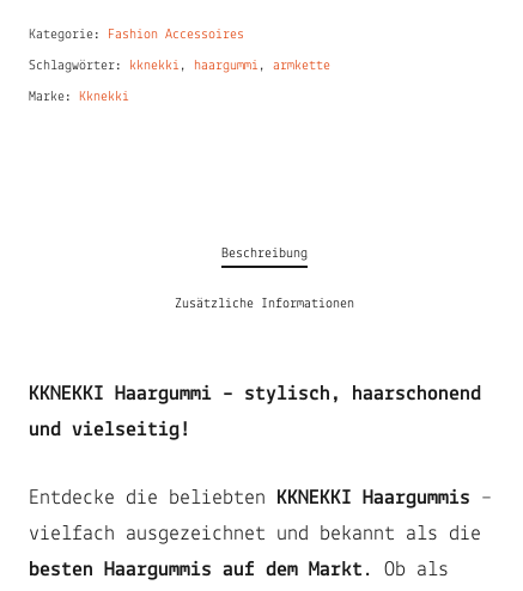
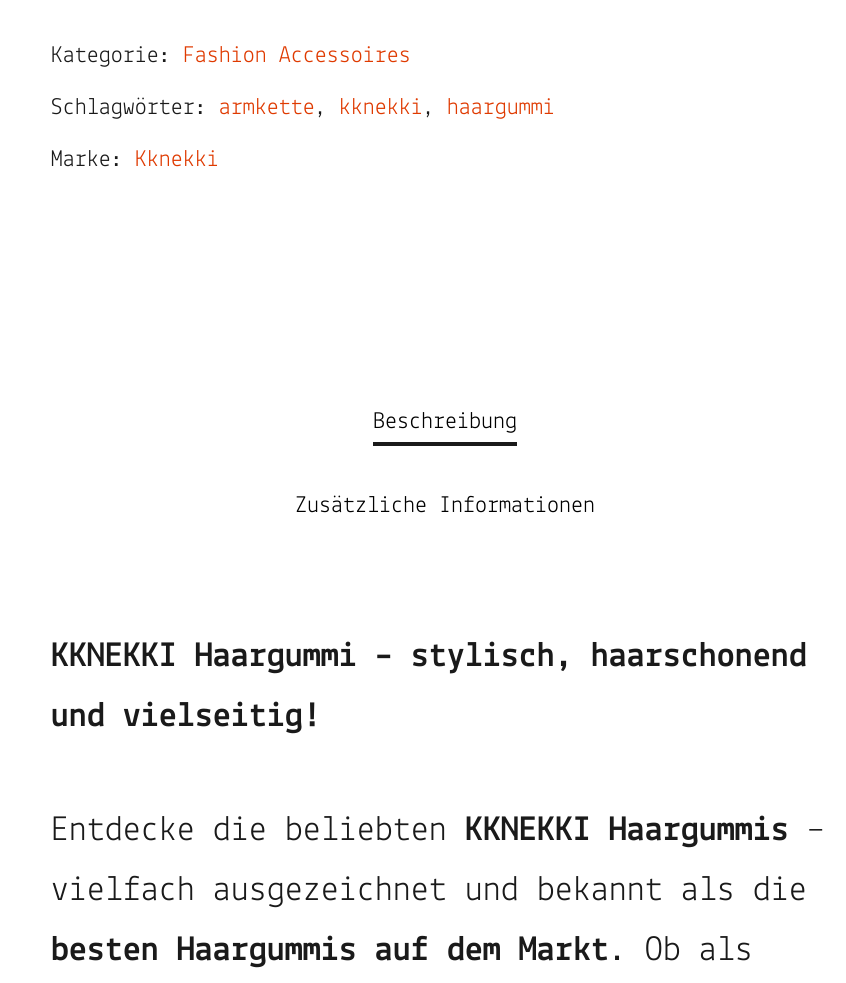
- Schlagwörter: kknekki, haargummi, armkette
+ Schlagwörter: armkette, kknekki, haargummi
